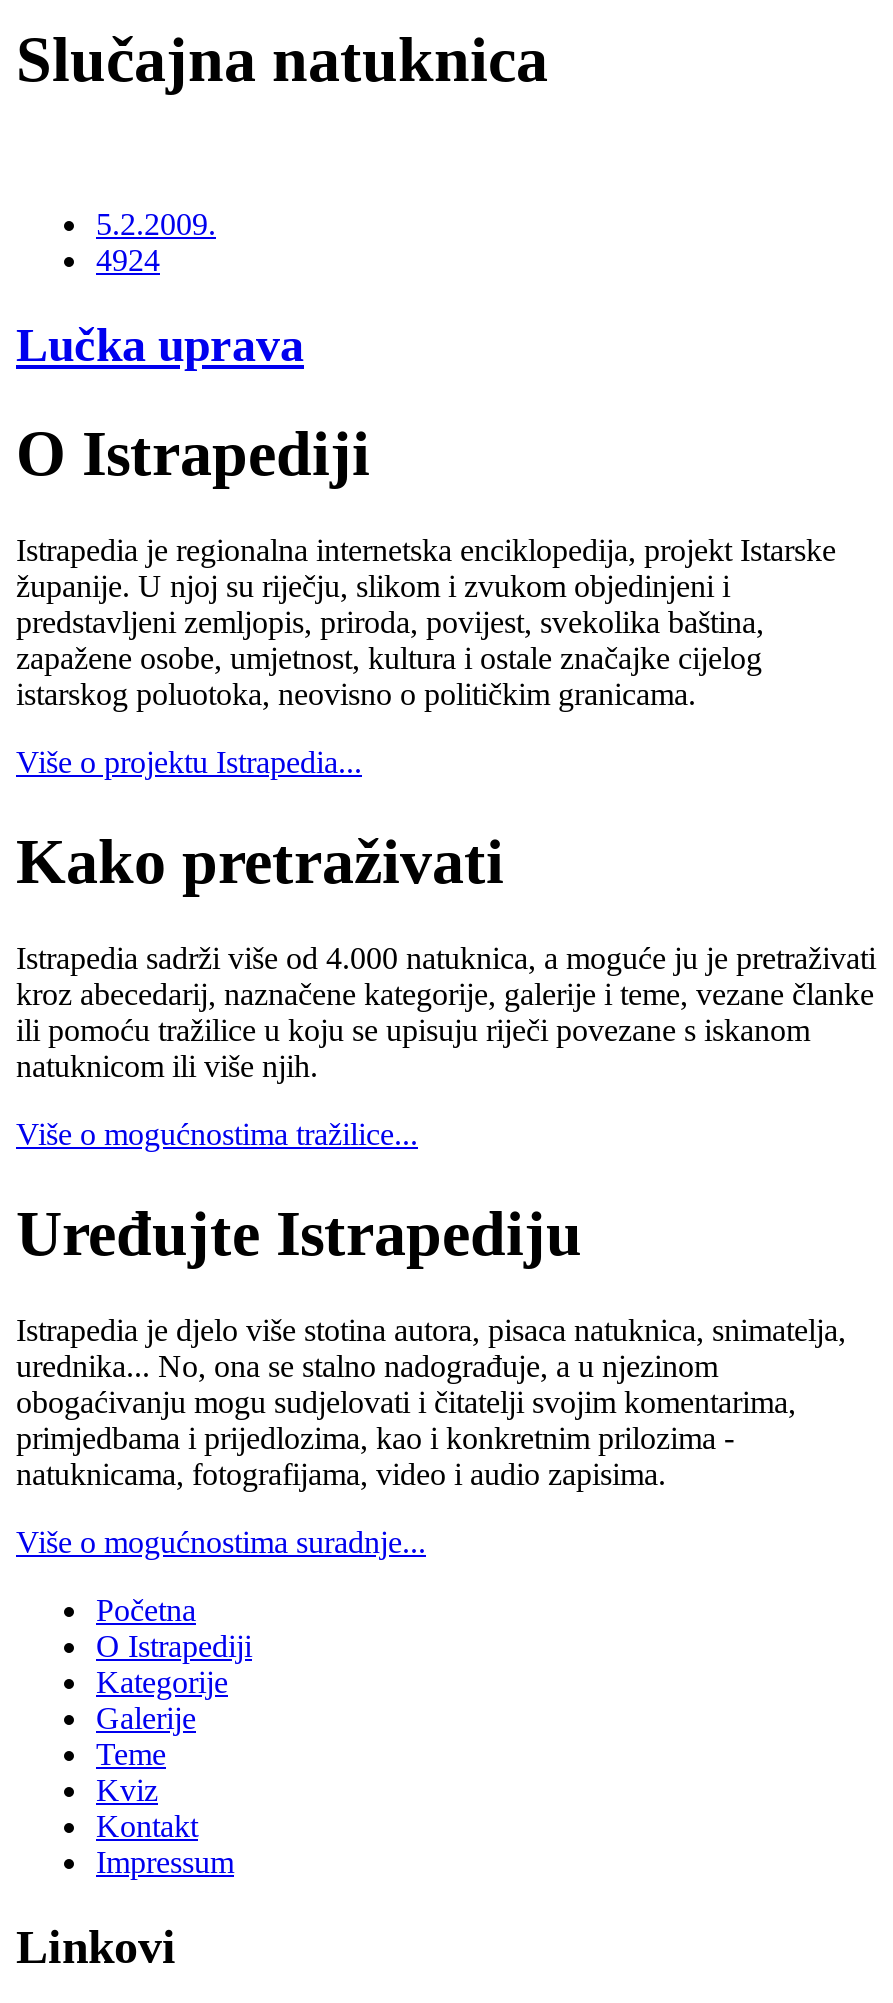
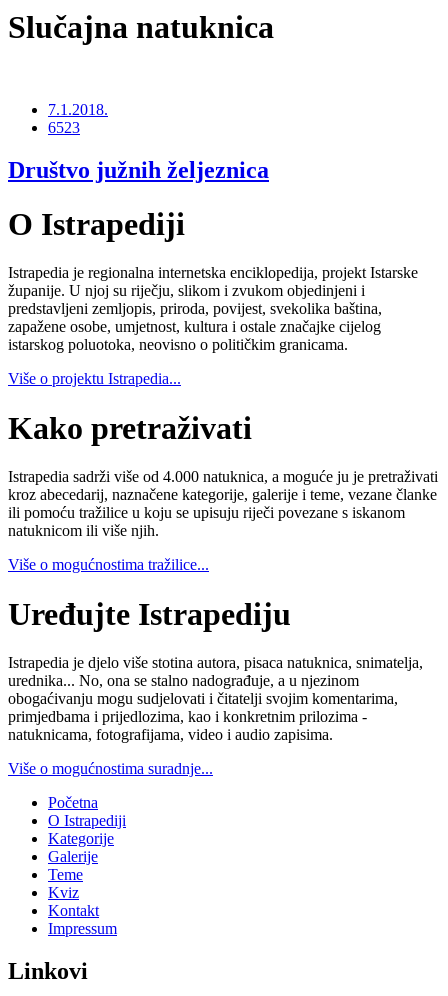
- 5.2.2009.
- 4924
+ 7.1.2018.
+ 6523

- Lučka uprava
+ Društvo južnih željeznica
